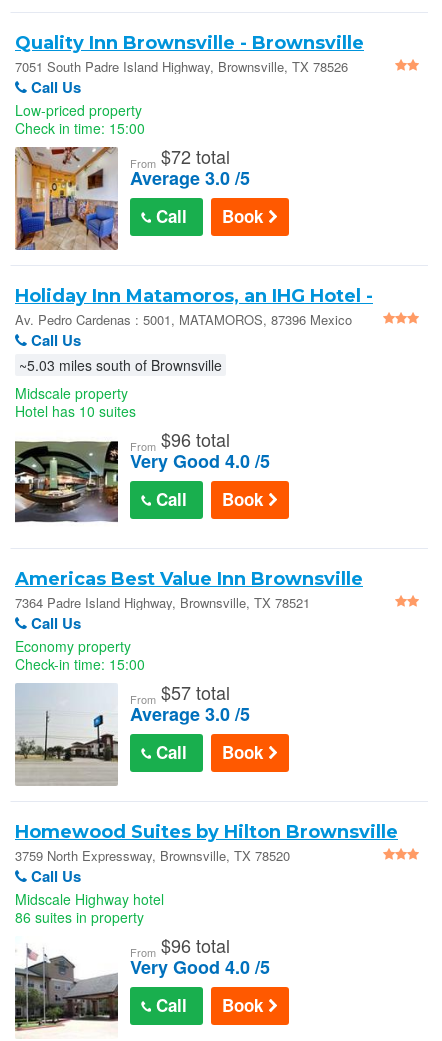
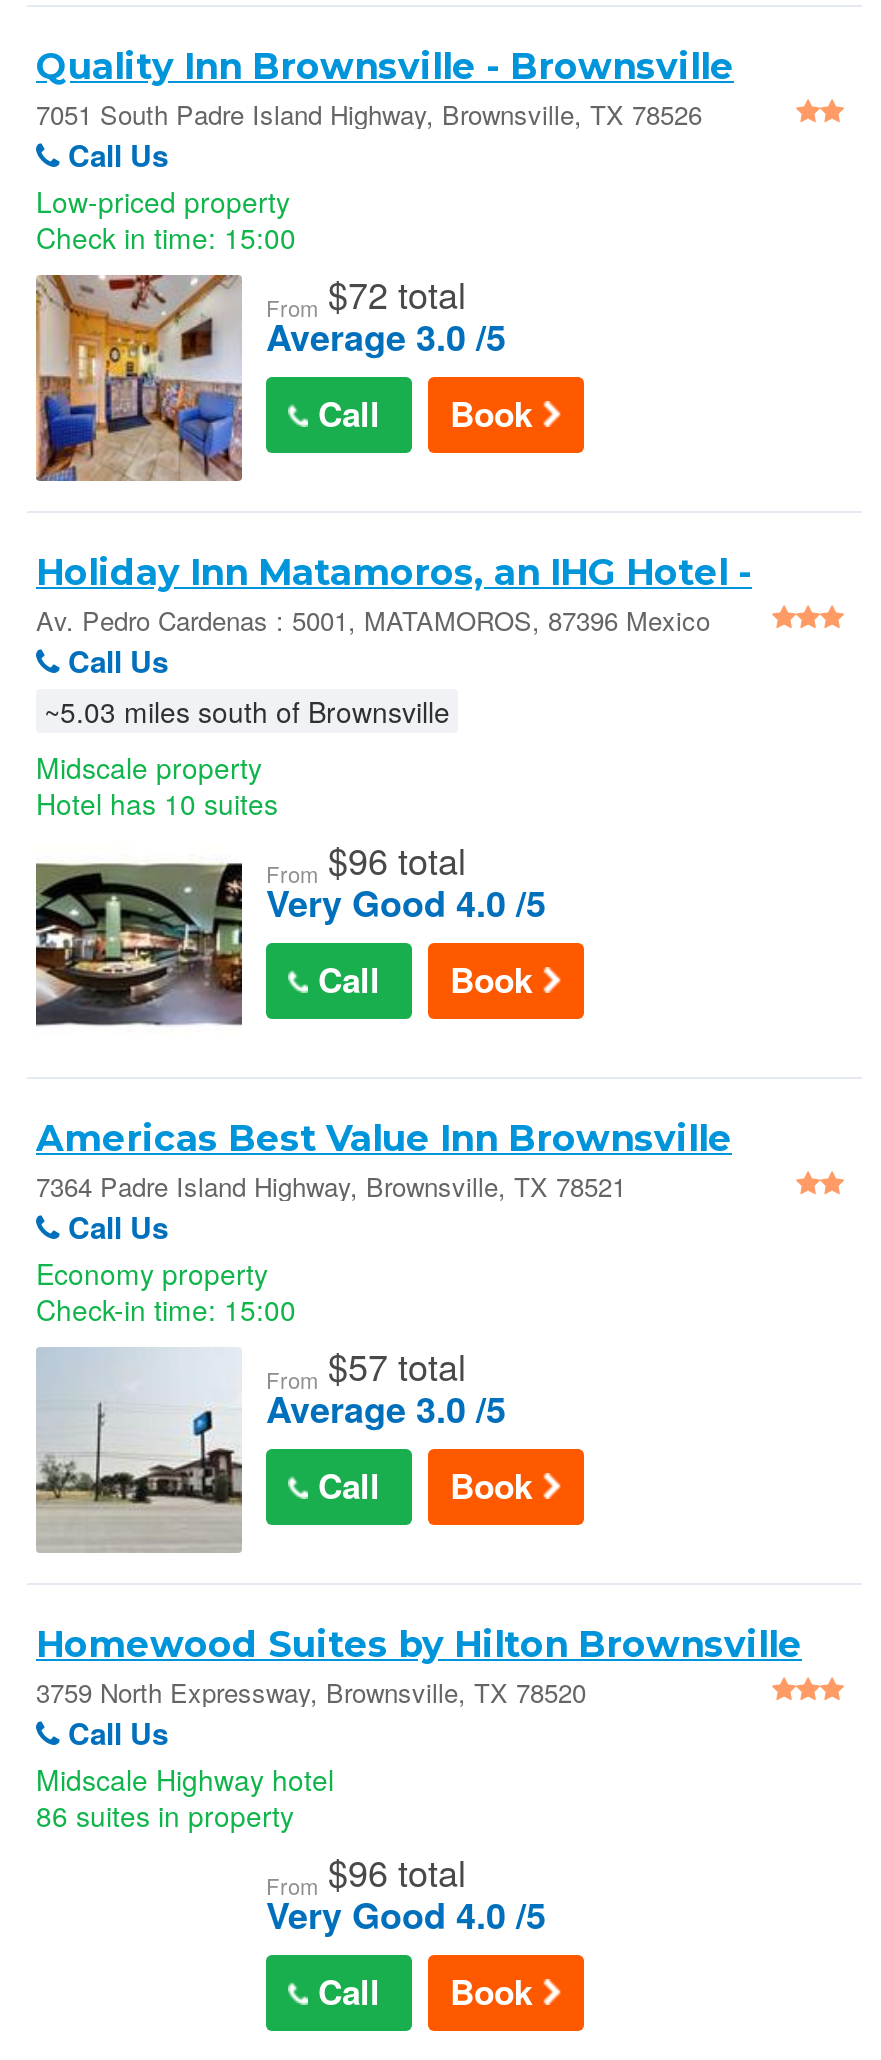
- [image]
